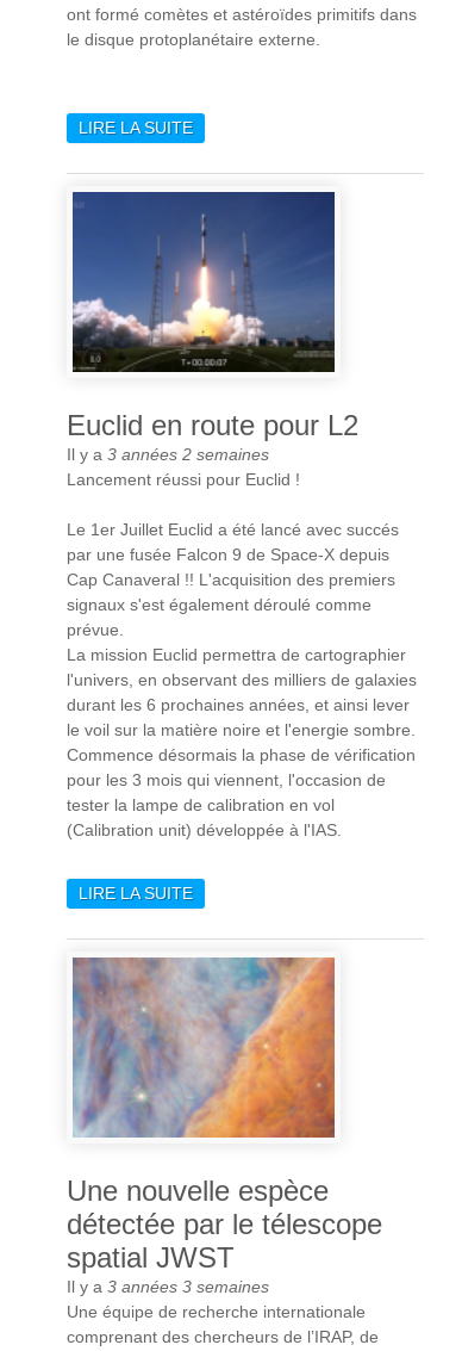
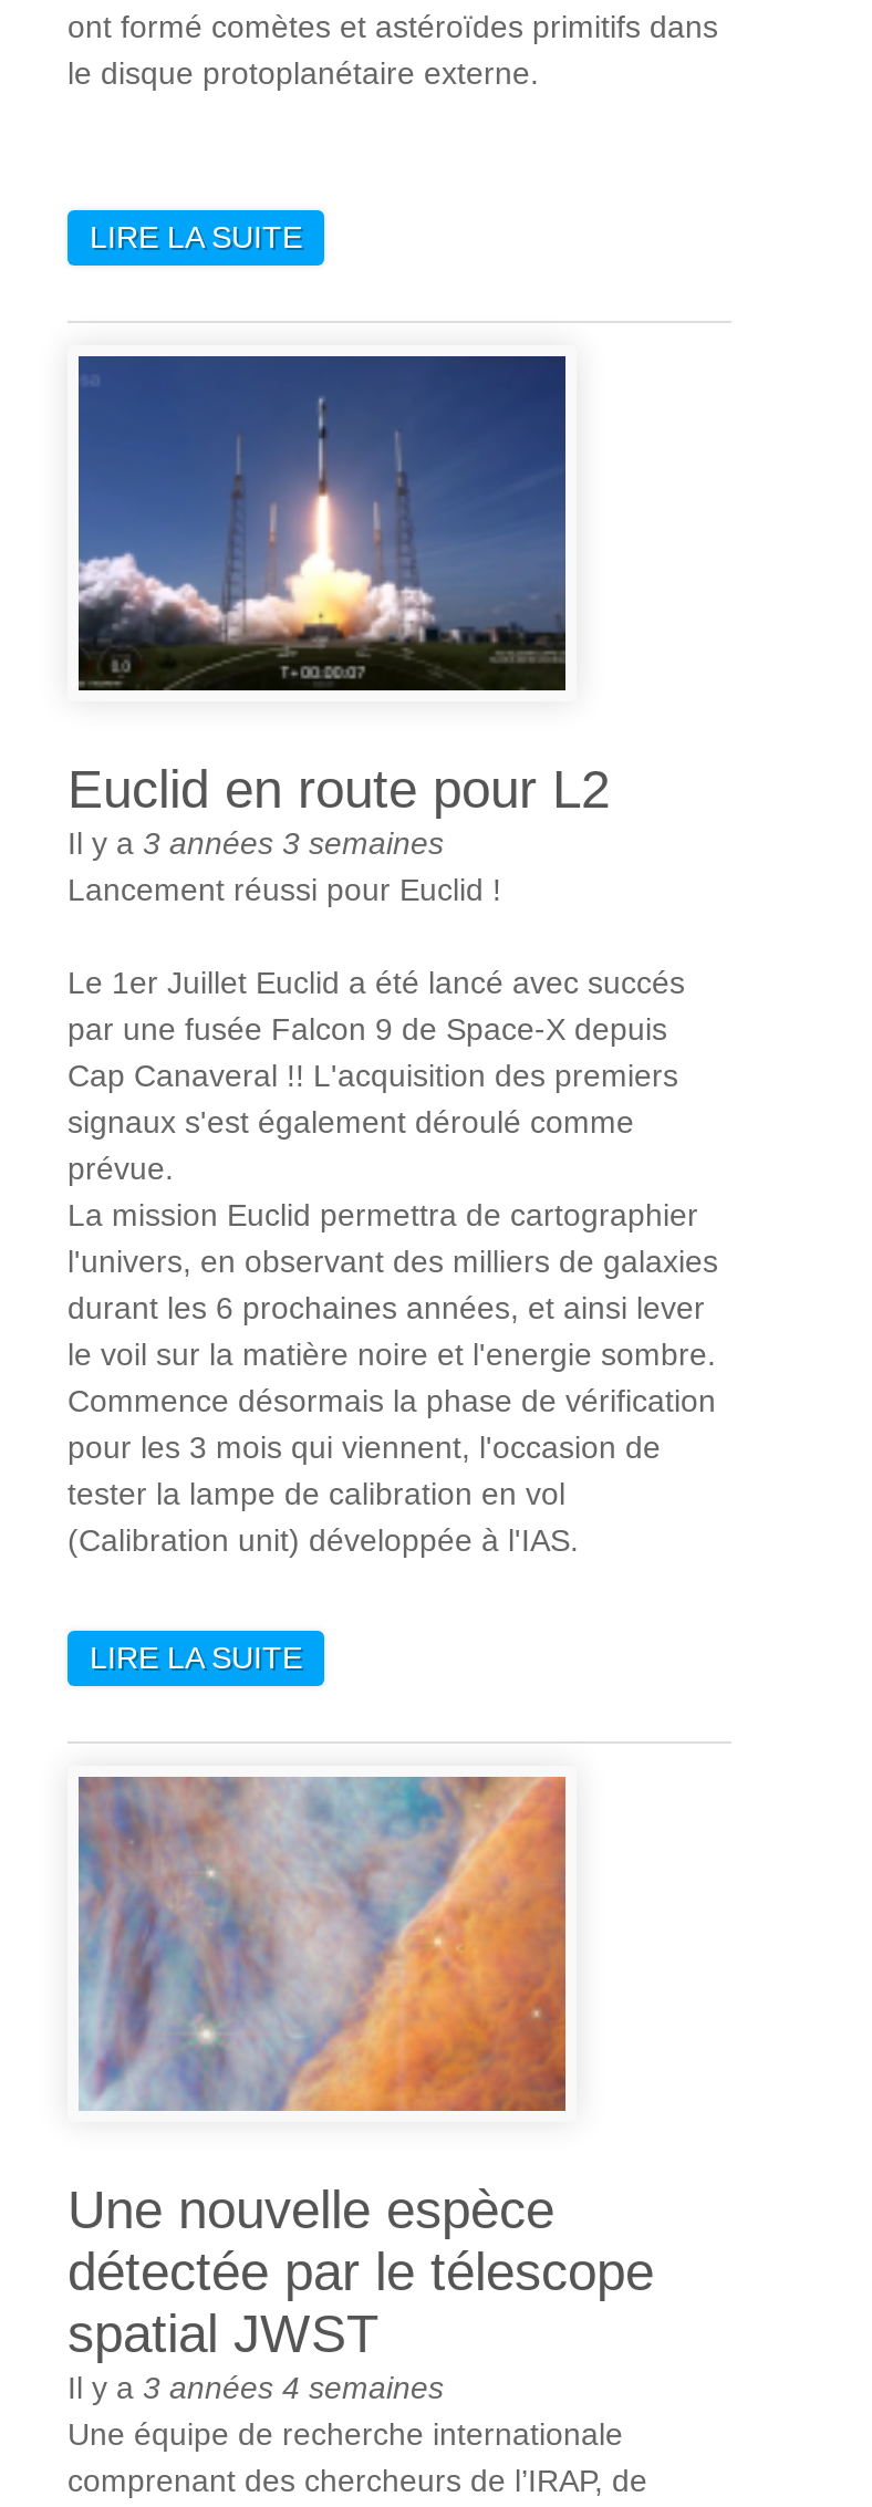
- Il y a 3 années 2 semaines

moved up: Il y a 3 années 3 semaines

+ Il y a 3 années 4 semaines
